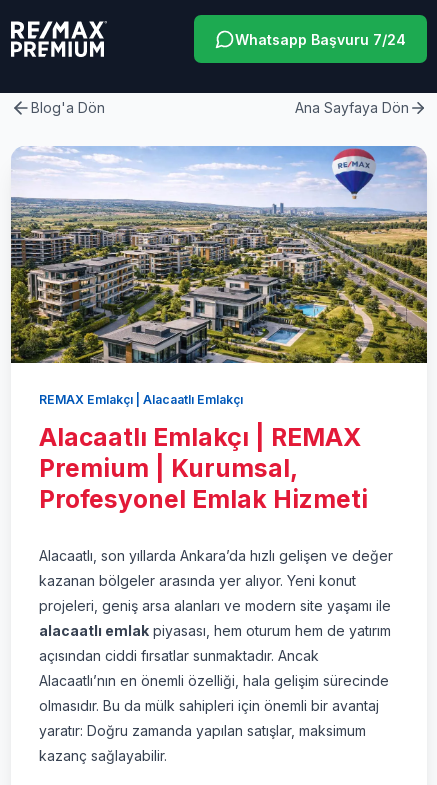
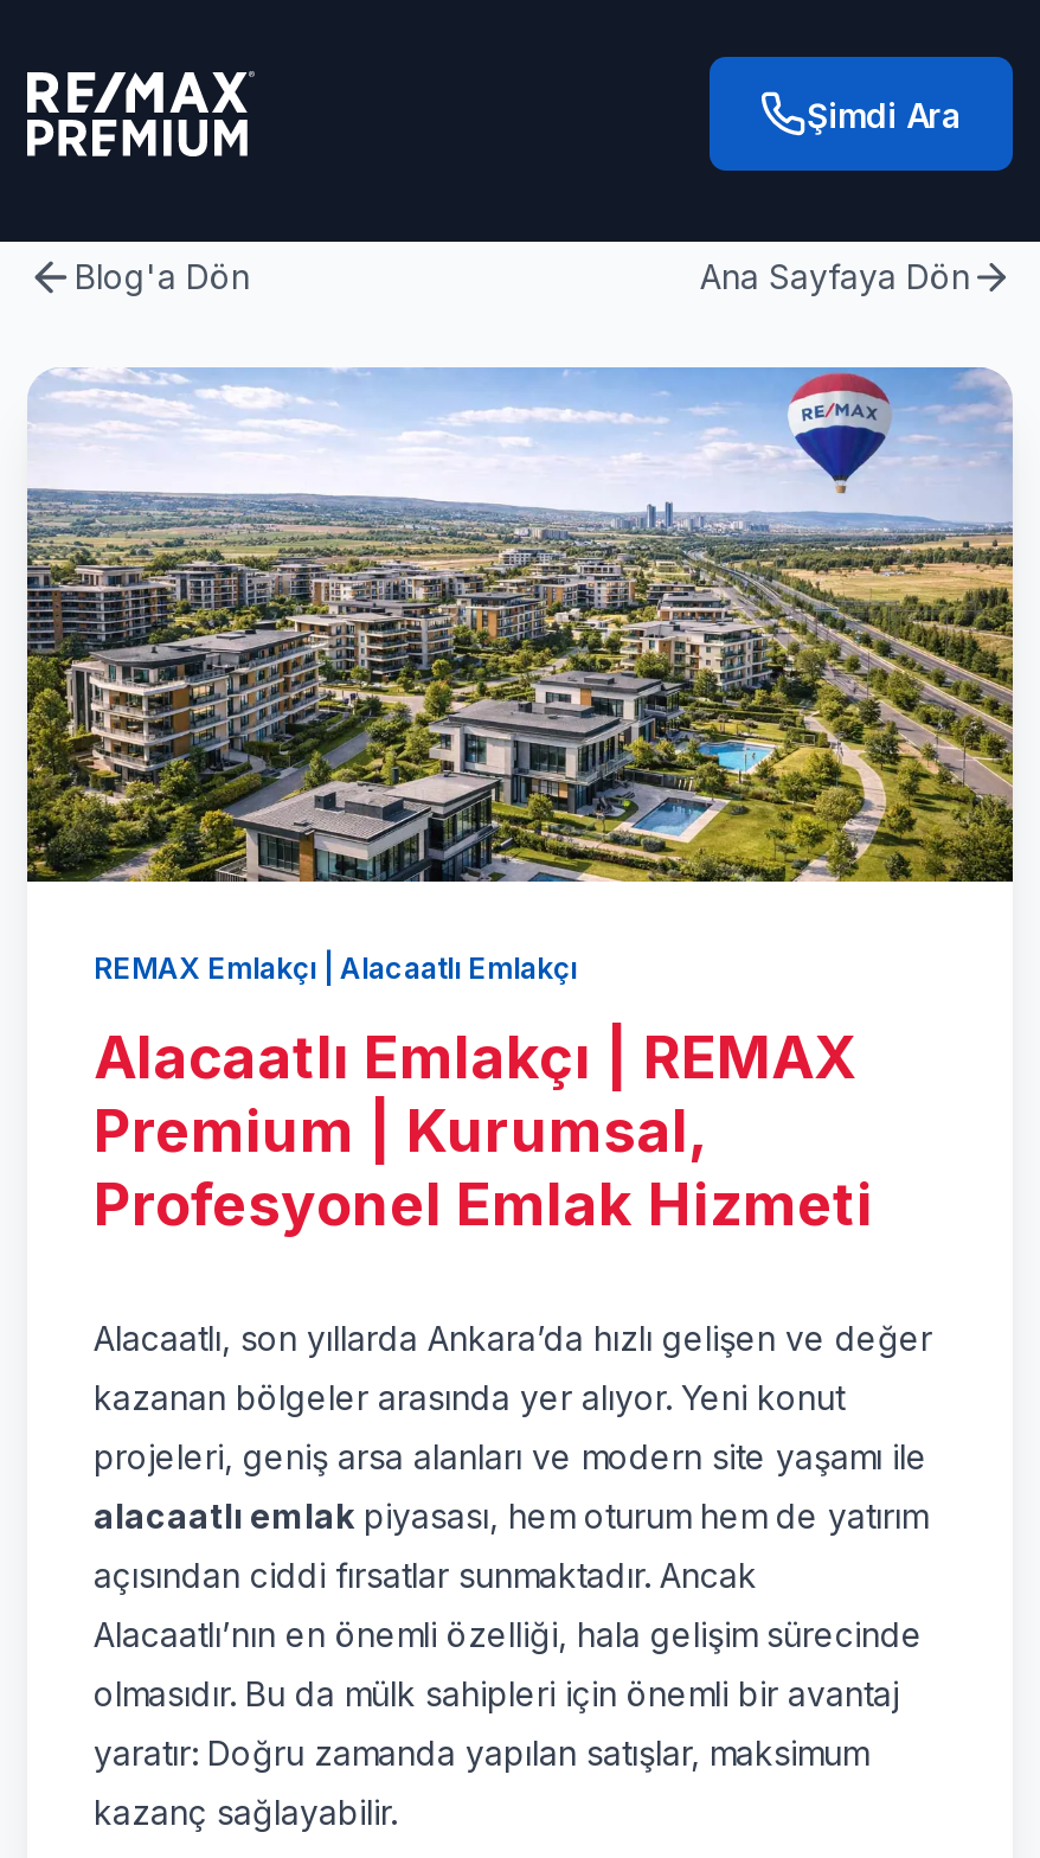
- Whatsapp Başvuru 7/24
+ Şimdi Ara
